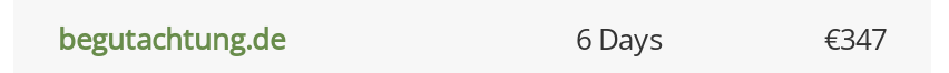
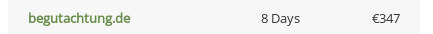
- 6 Days
+ 8 Days
